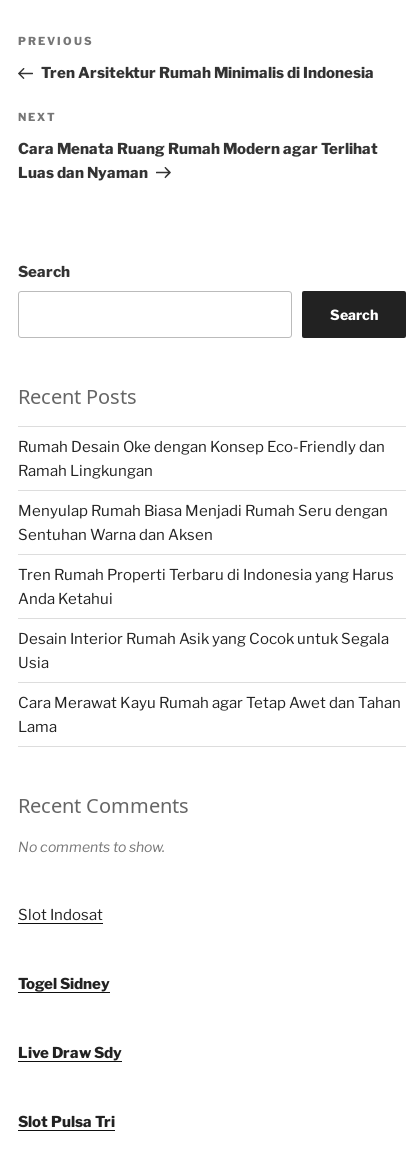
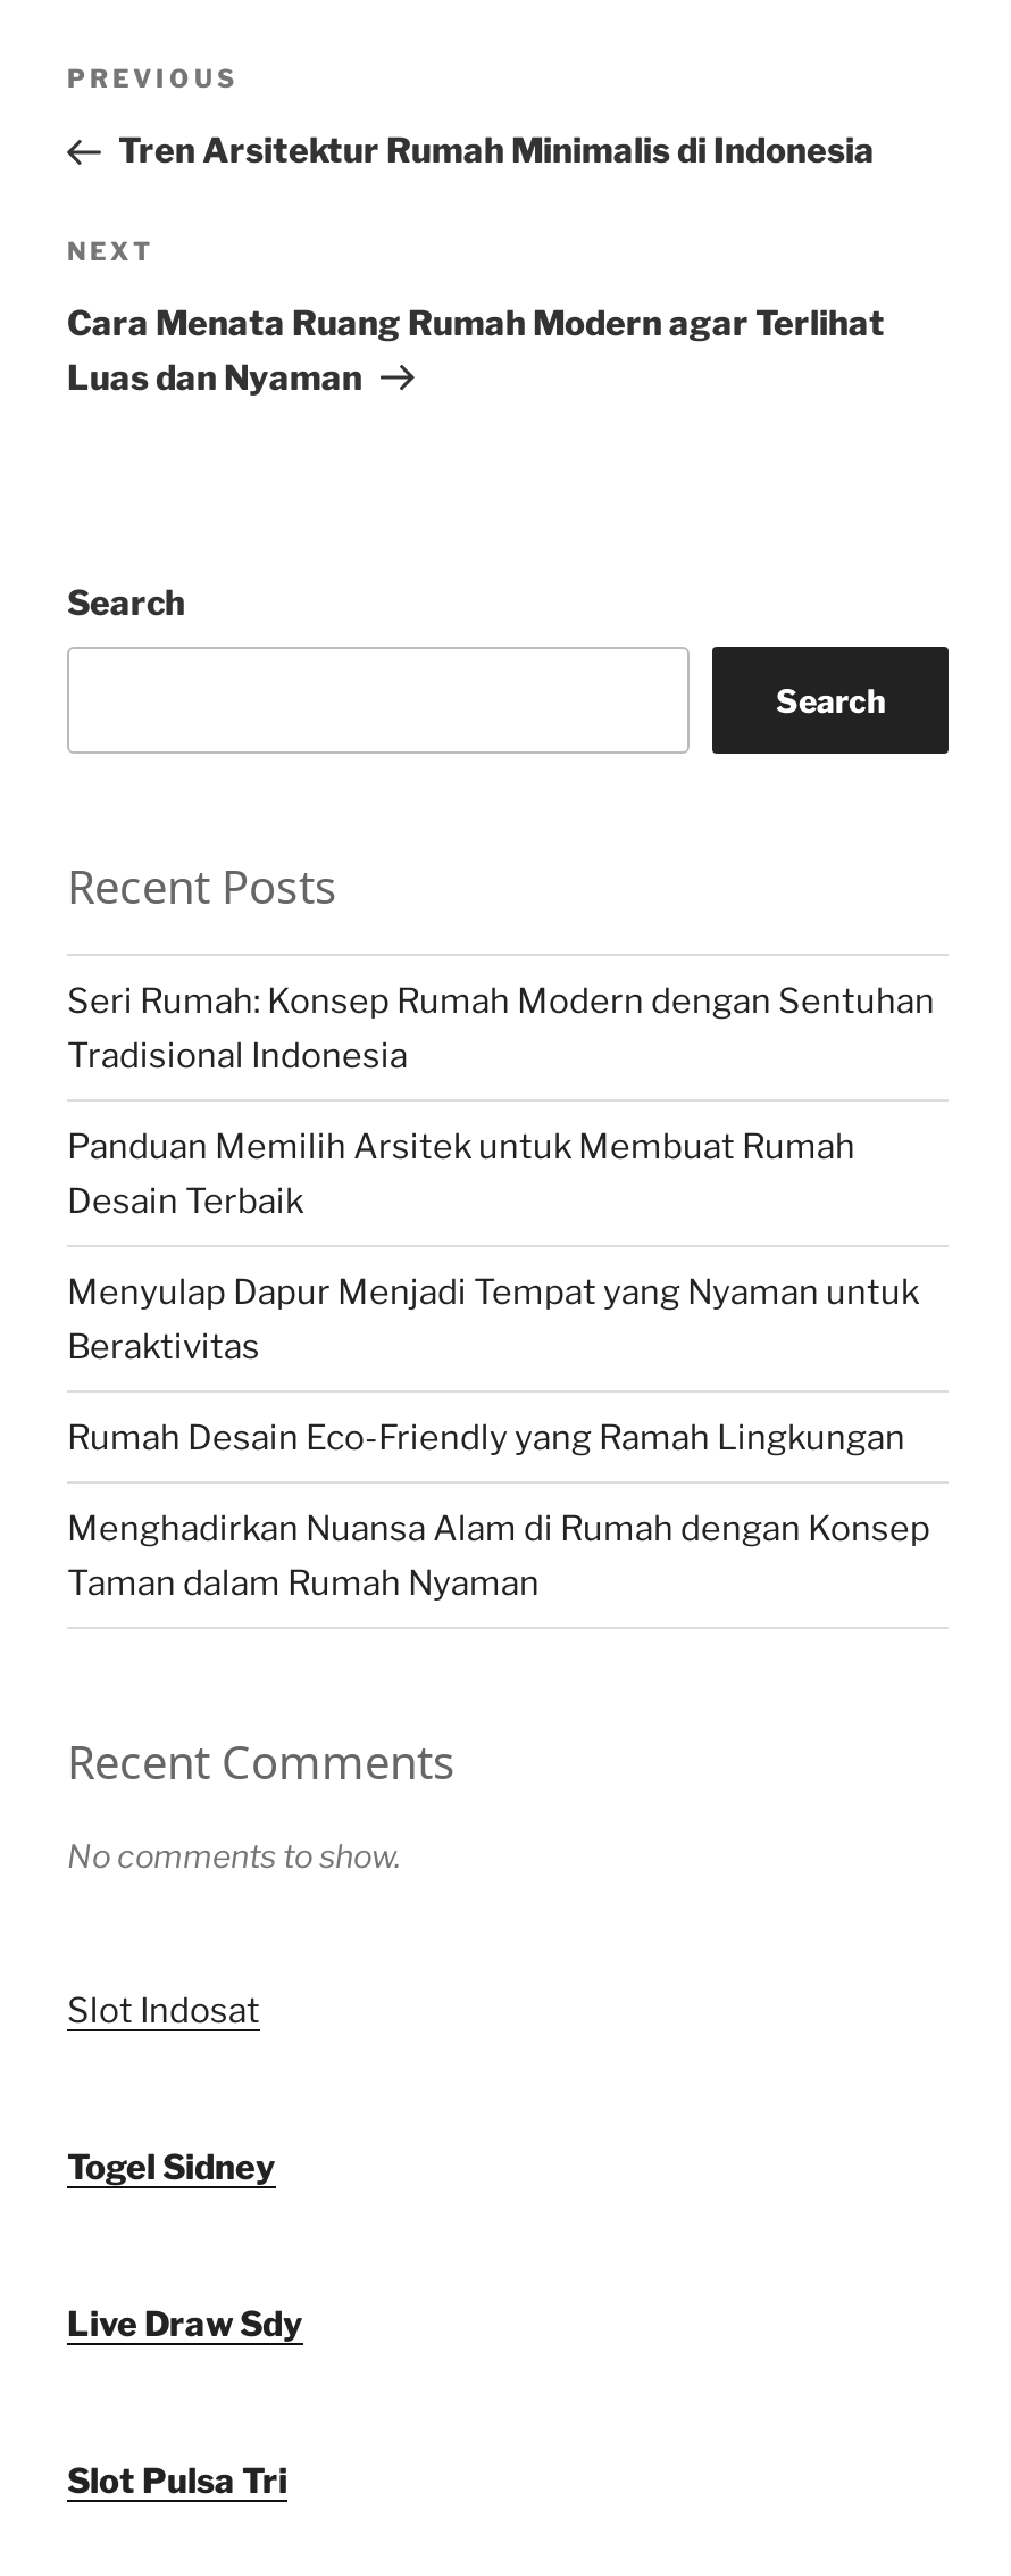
- Rumah Desain Oke dengan Konsep Eco-Friendly dan
- Ramah Lingkungan
+ Seri Rumah: Konsep Rumah Modern dengan Sentuhan
+ Tradisional Indonesia

- Menyulap Rumah Biasa Menjadi Rumah Seru dengan
- Sentuhan Warna dan Aksen
+ Panduan Memilih Arsitek untuk Membuat Rumah
+ Desain Terbaik

- Tren Rumah Properti Terbaru di Indonesia yang Harus
- Anda Ketahui
+ Menyulap Dapur Menjadi Tempat yang Nyaman untuk
+ Beraktivitas

- Desain Interior Rumah Asik yang Cocok untuk Segala
- Usia
+ Rumah Desain Eco-Friendly yang Ramah Lingkungan

- Cara Merawat Kayu Rumah agar Tetap Awet dan Tahan
- Lama
+ Menghadirkan Nuansa Alam di Rumah dengan Konsep
+ Taman dalam Rumah Nyaman
